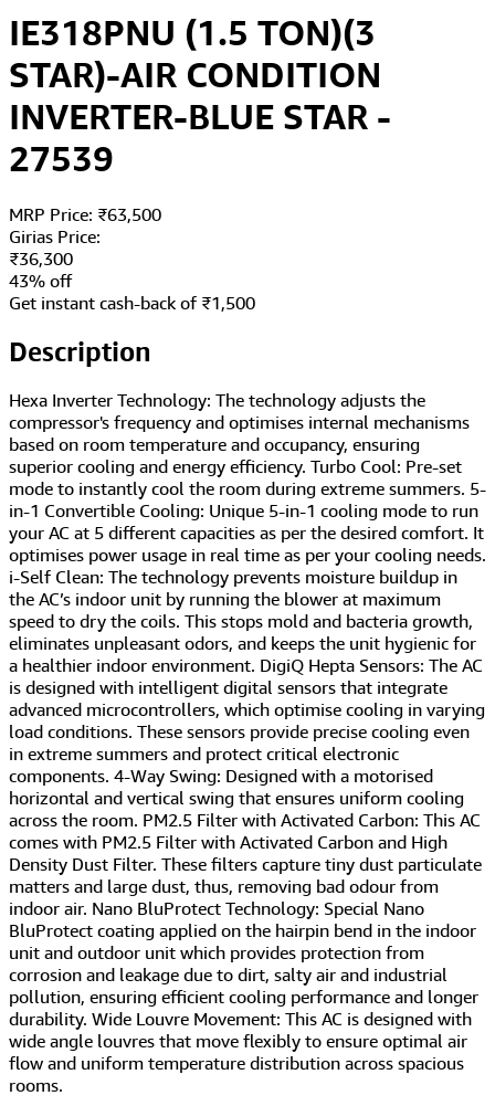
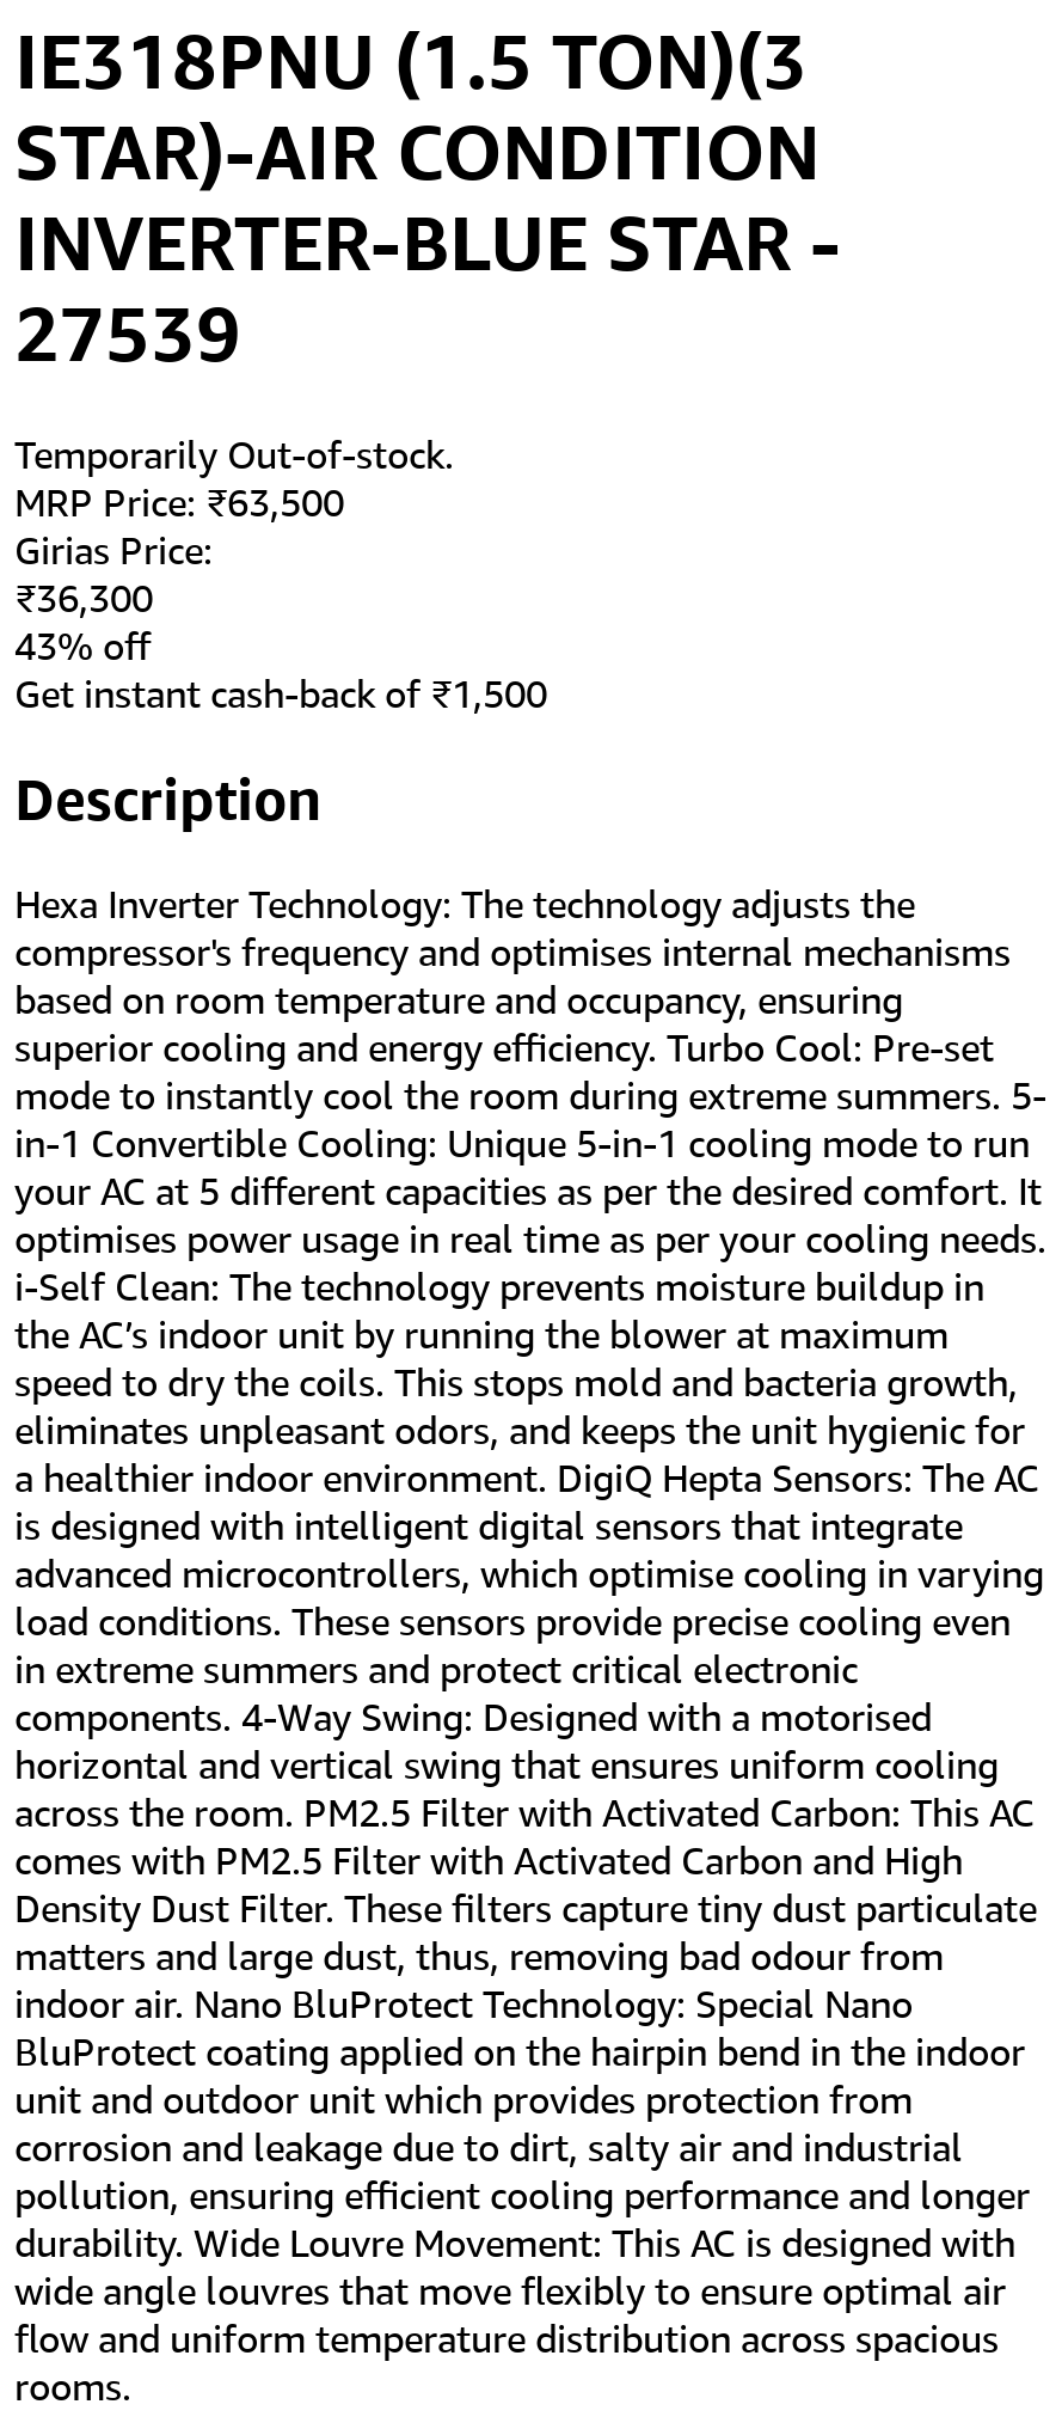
+ Temporarily Out-of-stock.
